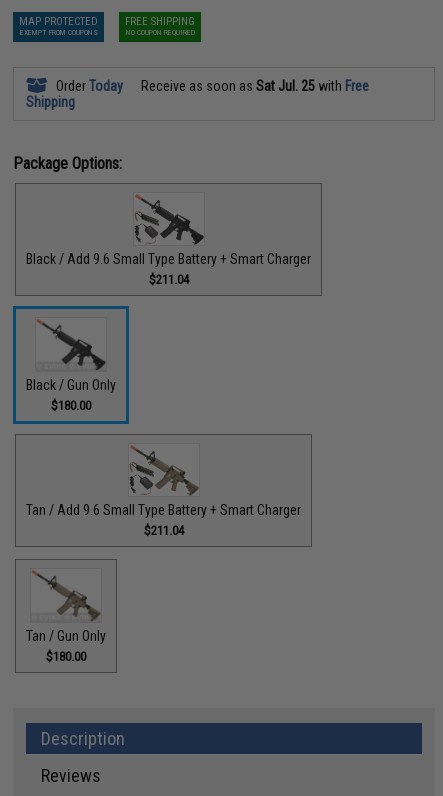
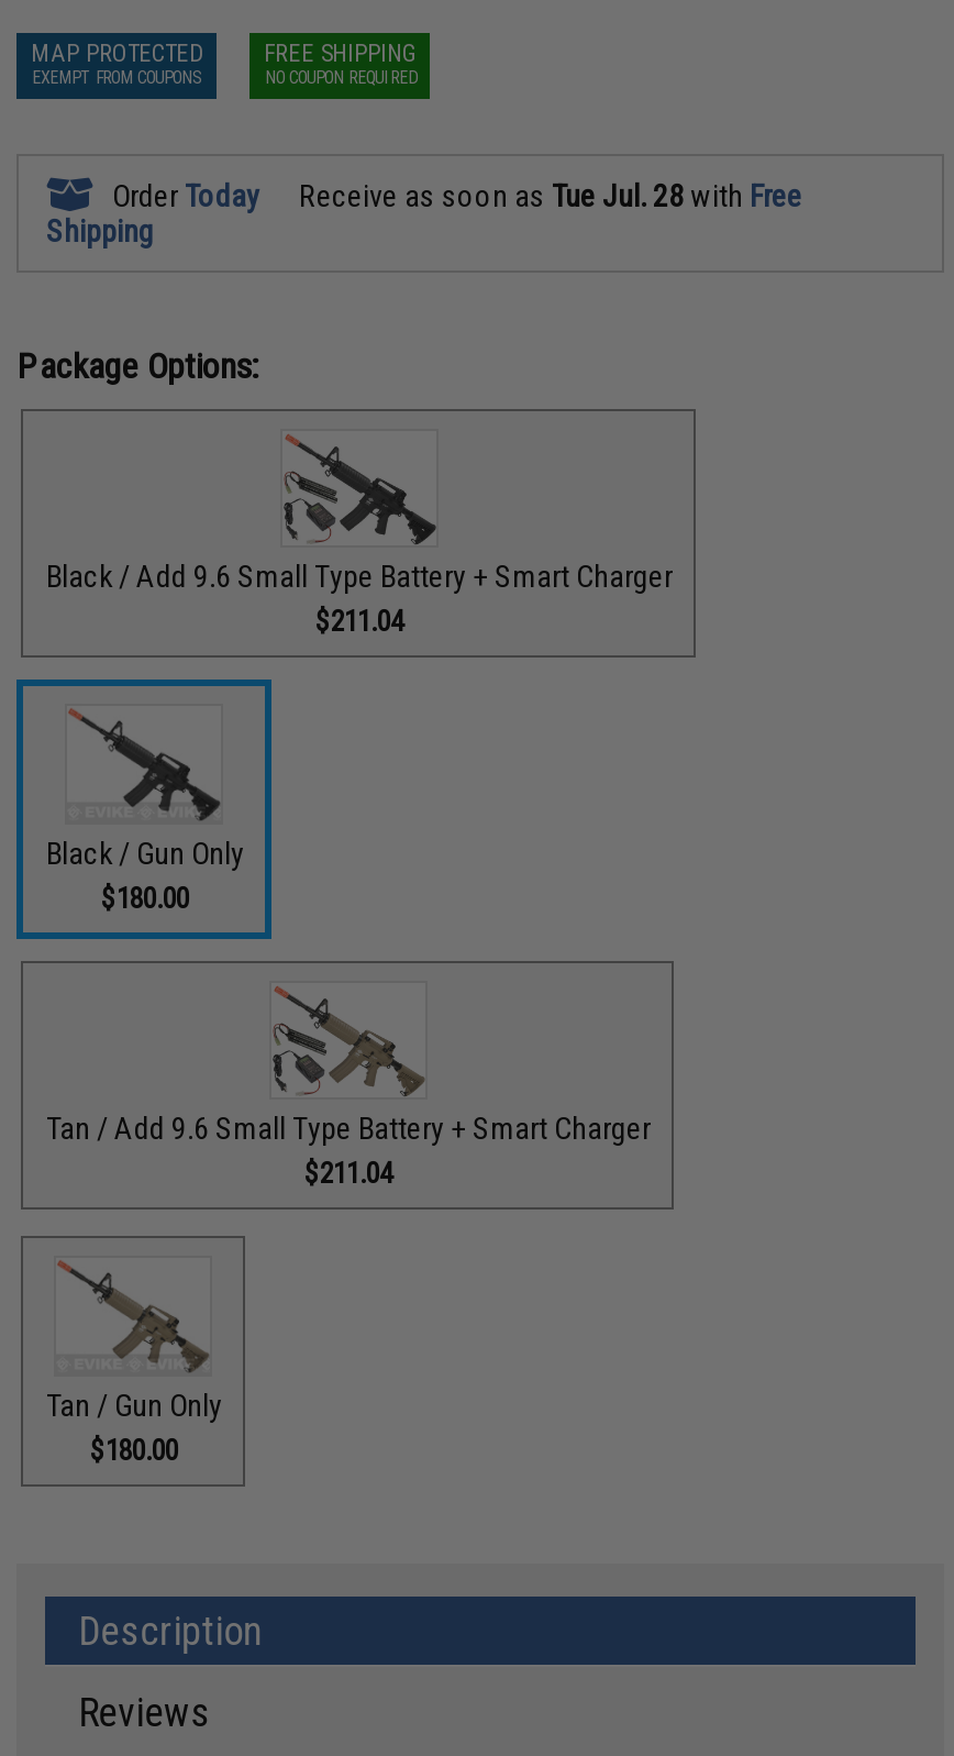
- Receive as soon as Sat Jul. 25 with Free
+ Receive as soon as Tue Jul. 28 with Free
